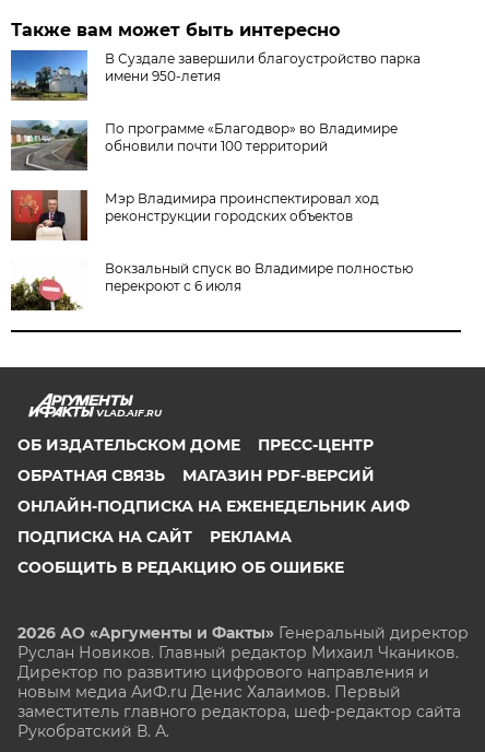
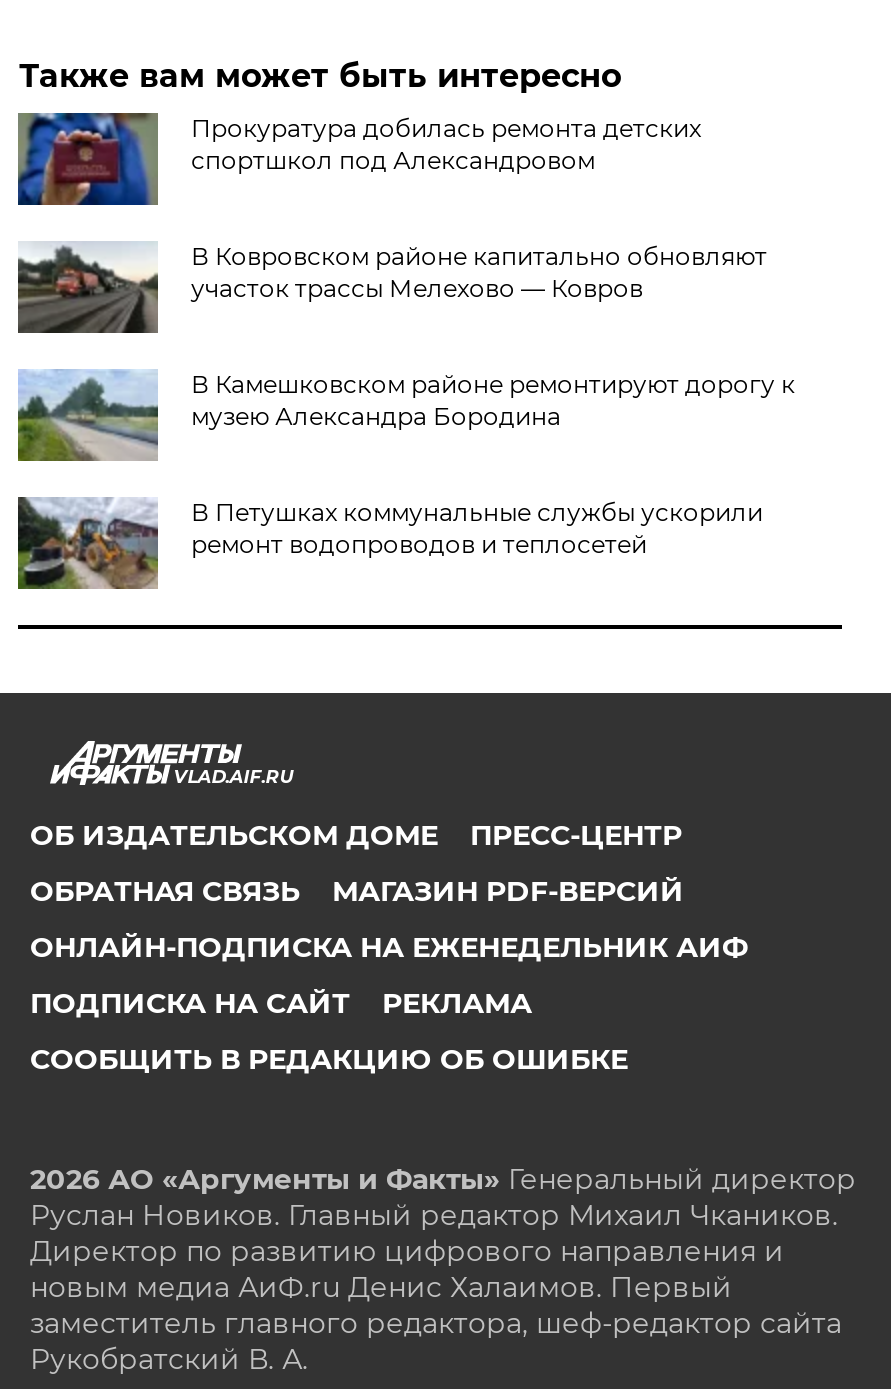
- [image]
- В Суздале завершили благоустройство парка
- имени 950-летия
+ [image]
+ Прокуратура добилась ремонта детских
+ спортшкол под Александровом

- [image]
- По программе «Благодвор» во Владимире
- обновили почти 100 территорий
+ [image]
+ В Ковровском районе капитально обновляют
+ участок трассы Мелехово — Ковров

- [image]
- Мэр Владимира проинспектировал ход
- реконструкции городских объектов
+ [image]
+ В Камешковском районе ремонтируют дорогу к
+ музею Александра Бородина

- [image]
- Вокзальный спуск во Владимире полностью
- перекроют с 6 июля
+ [image]
+ В Петушках коммунальные службы ускорили
+ ремонт водопроводов и теплосетей
